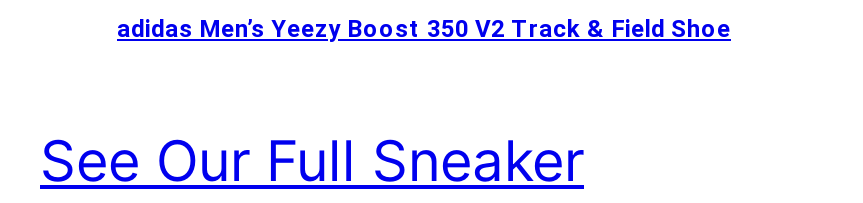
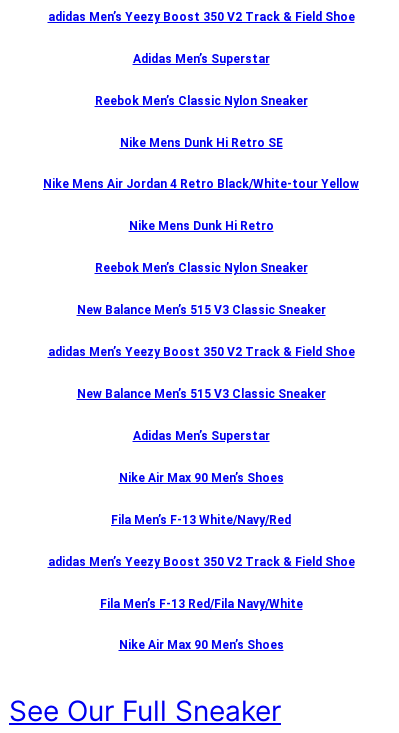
+ Adidas Men’s Superstar
+ Reebok Men’s Classic Nylon Sneaker
+ Nike Mens Dunk Hi Retro SE
+ Nike Mens Air Jordan 4 Retro Black/White-tour Yellow
+ Nike Mens Dunk Hi Retro
+ Reebok Men’s Classic Nylon Sneaker
+ New Balance Men’s 515 V3 Classic Sneaker
+ adidas Men’s Yeezy Boost 350 V2 Track & Field Shoe
+ New Balance Men’s 515 V3 Classic Sneaker
+ Adidas Men’s Superstar
+ Nike Air Max 90 Men’s Shoes
+ Fila Men’s F-13 White/Navy/Red
+ adidas Men’s Yeezy Boost 350 V2 Track & Field Shoe
+ Fila Men’s F-13 Red/Fila Navy/White
+ Nike Air Max 90 Men’s Shoes
